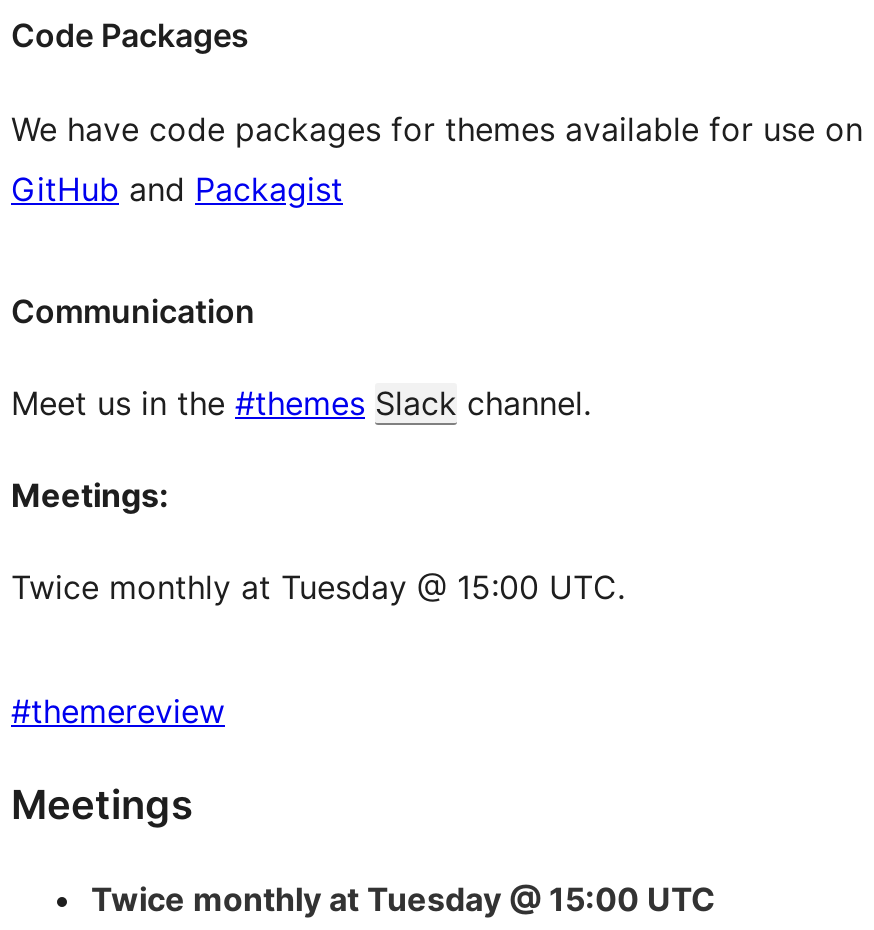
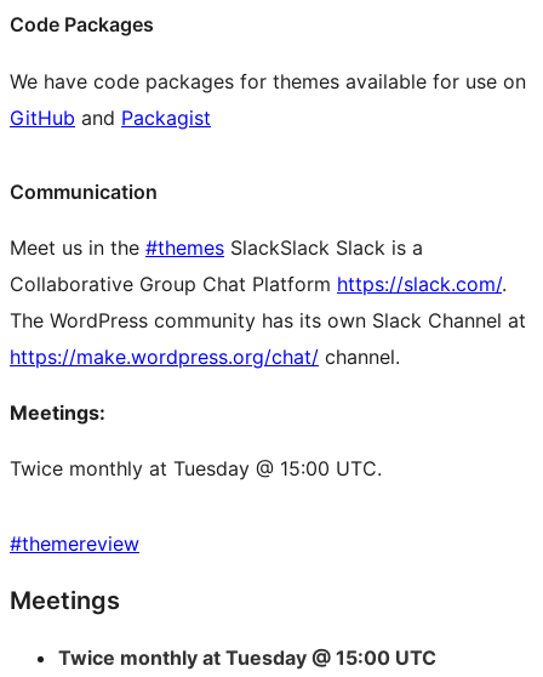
- Meet us in the #themes Slack channel.
+ Meet us in the #themes SlackSlack Slack is a
+ Collaborative Group Chat Platform https://slack.com/.
+ The WordPress community has its own Slack Channel at
+ https://make.wordpress.org/chat/ channel.
